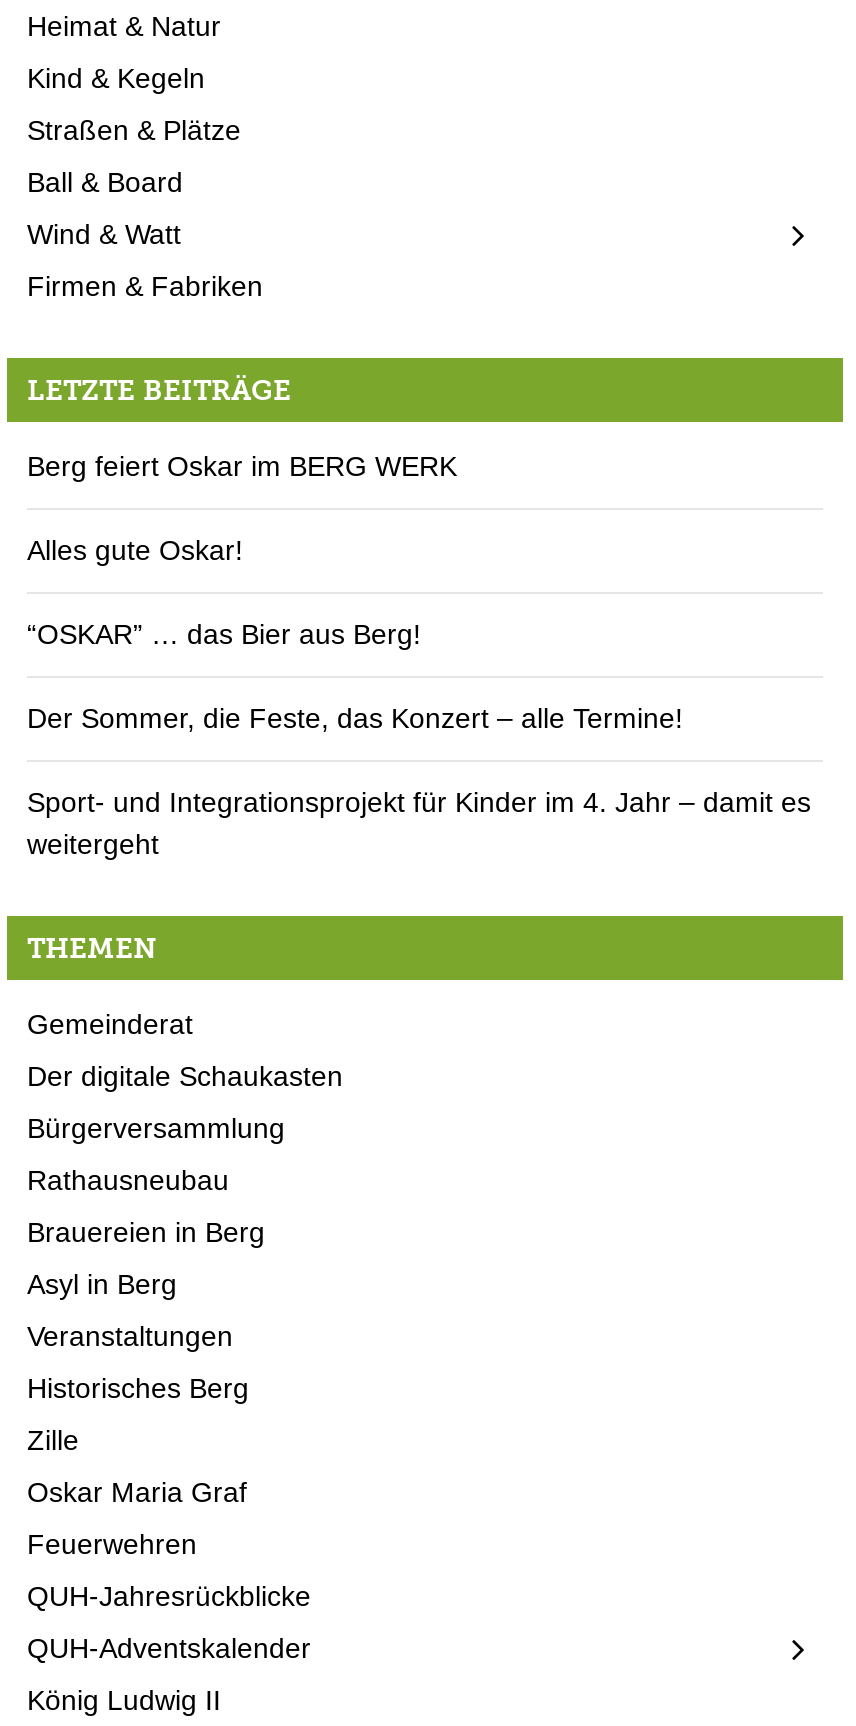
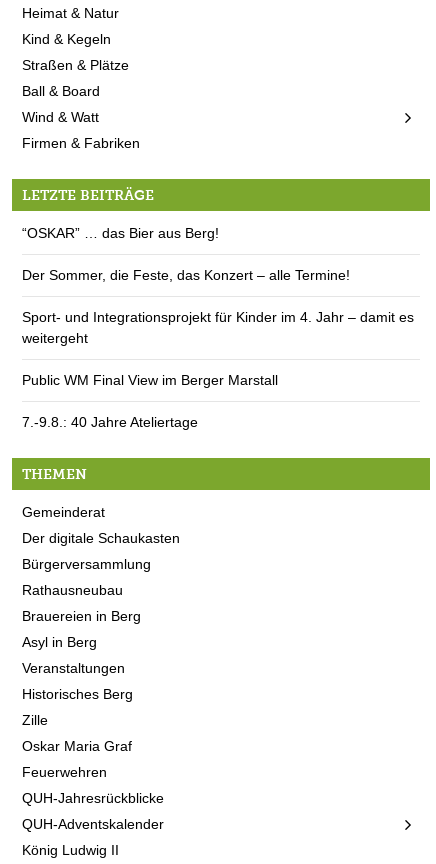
- Berg feiert Oskar im BERG WERK
- Alles gute Oskar!

moved up: “OSKAR” … das Bier aus Berg! | Der Sommer, die Feste, das Konzert – alle Termine! | Sport- und Integrationsprojekt für Kinder im 4. Jahr – damit es | weitergeht

+ Public WM Final View im Berger Marstall
+ 7.-9.8.: 40 Jahre Ateliertage
